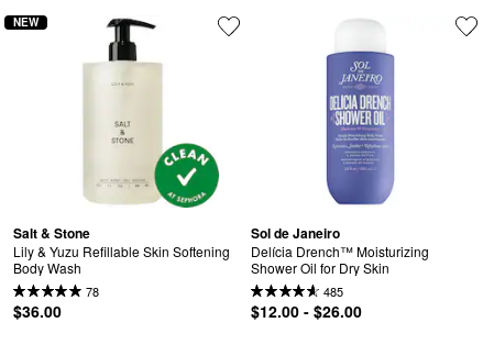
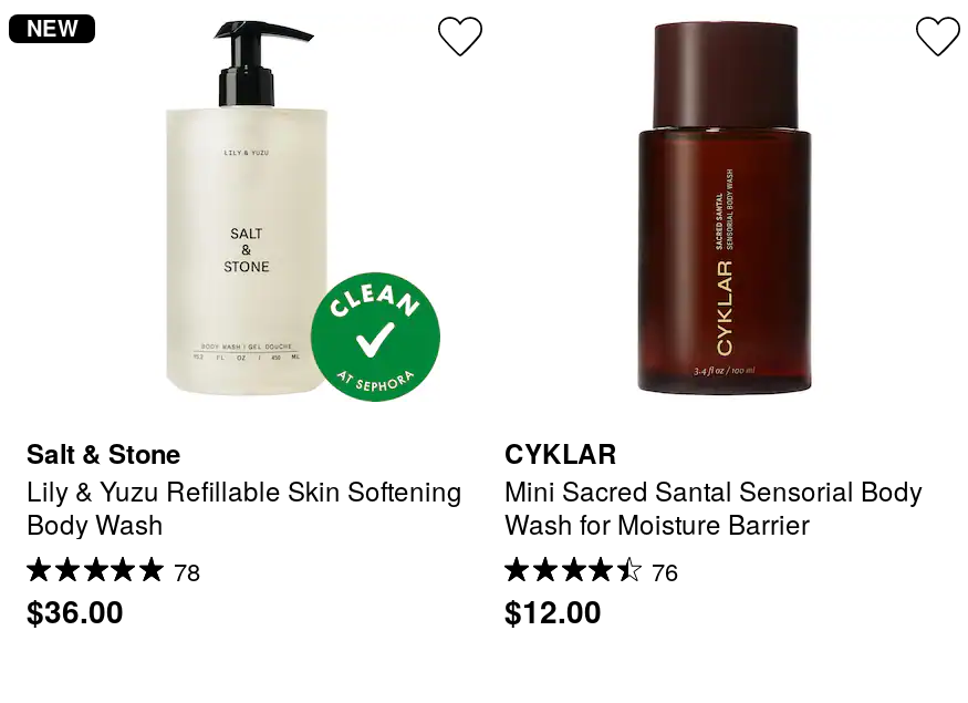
- [image]
- Sol de Janeiro
- Delícia Drench™ Moisturizing
- Shower Oil for Dry Skin
- 485
- $12.00 - $26.00
+ [image]
+ CYKLAR
+ Mini Sacred Santal Sensorial Body
+ Wash for Moisture Barrier
+ 76
+ $12.00
